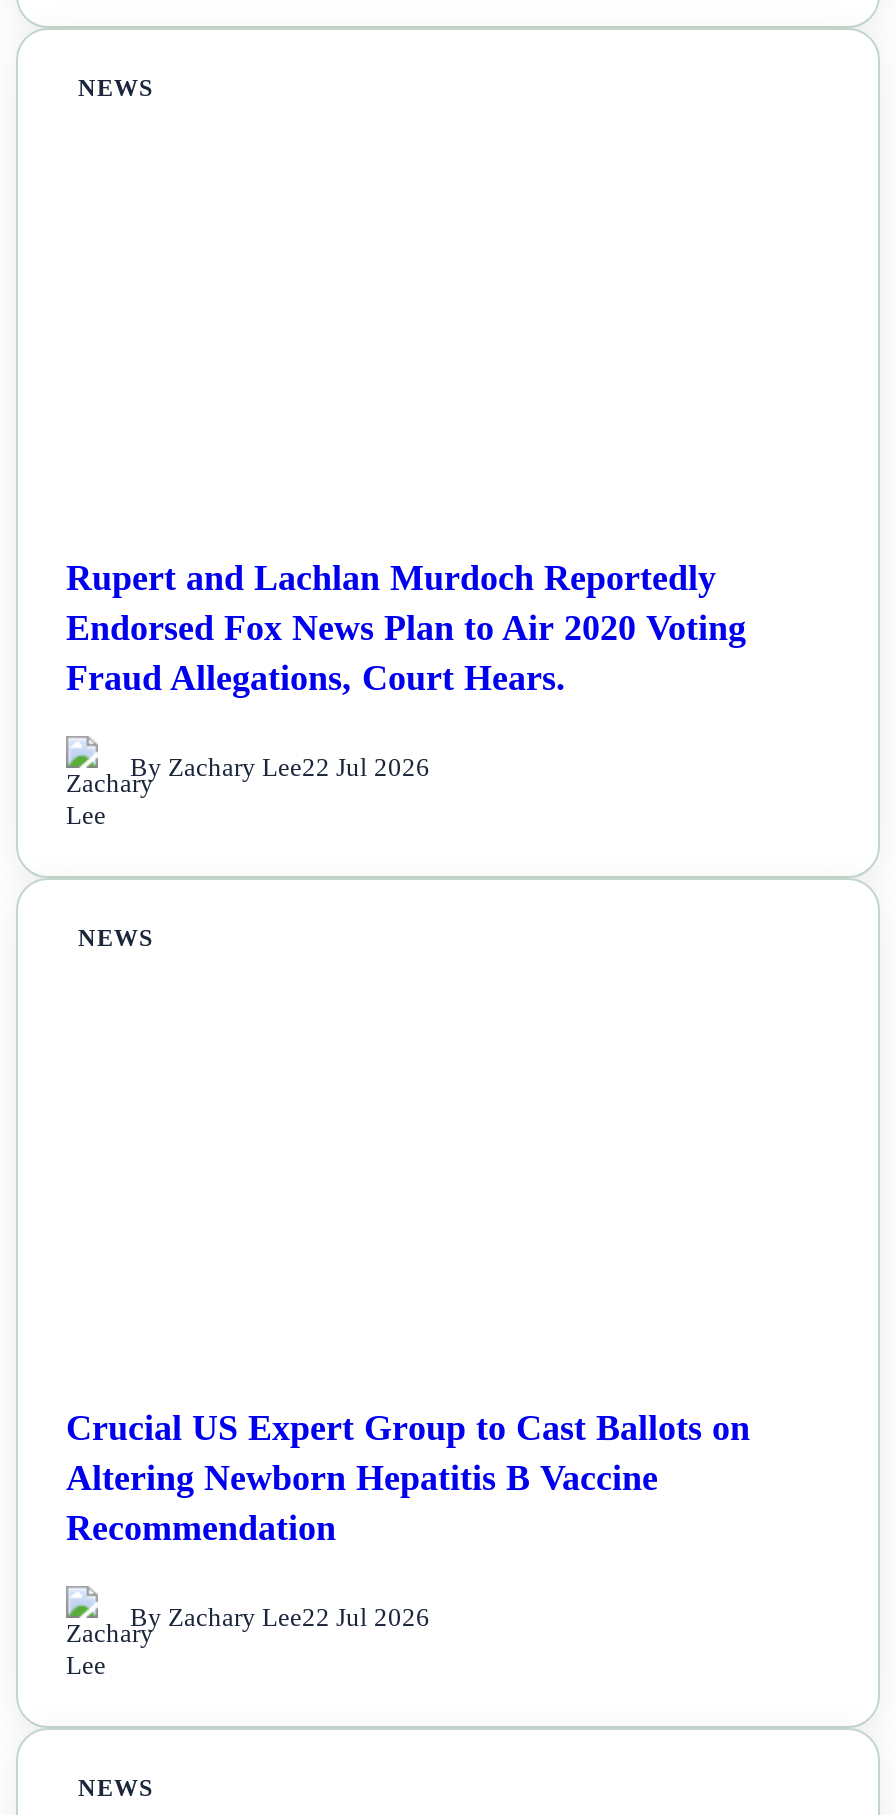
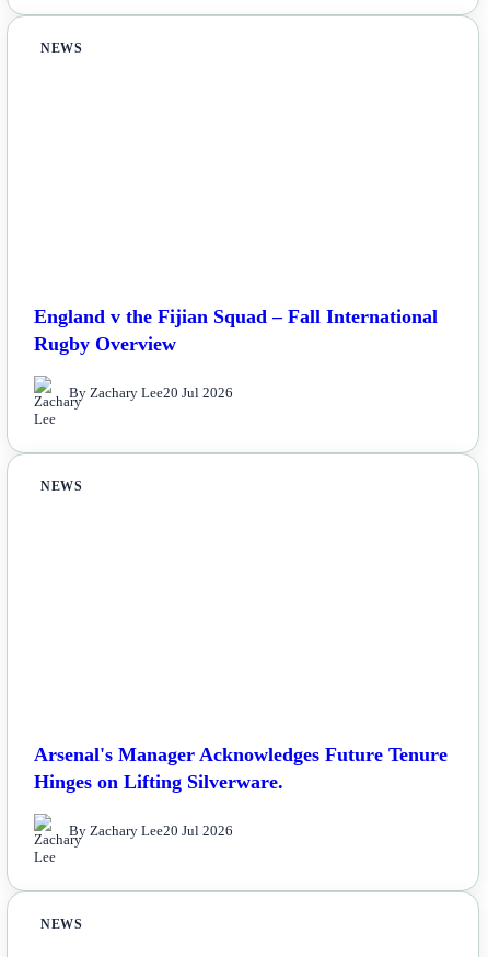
- Rupert and Lachlan Murdoch Reportedly
- Endorsed Fox News Plan to Air 2020 Voting
- Fraud Allegations, Court Hears.
+ England v the Fijian Squad – Fall International
+ Rugby Overview

- By Zachary Lee22 Jul 2026
+ By Zachary Lee20 Jul 2026

- Crucial US Expert Group to Cast Ballots on
- Altering Newborn Hepatitis B Vaccine
- Recommendation
+ Arsenal's Manager Acknowledges Future Tenure
+ Hinges on Lifting Silverware.

- By Zachary Lee22 Jul 2026
+ By Zachary Lee20 Jul 2026
